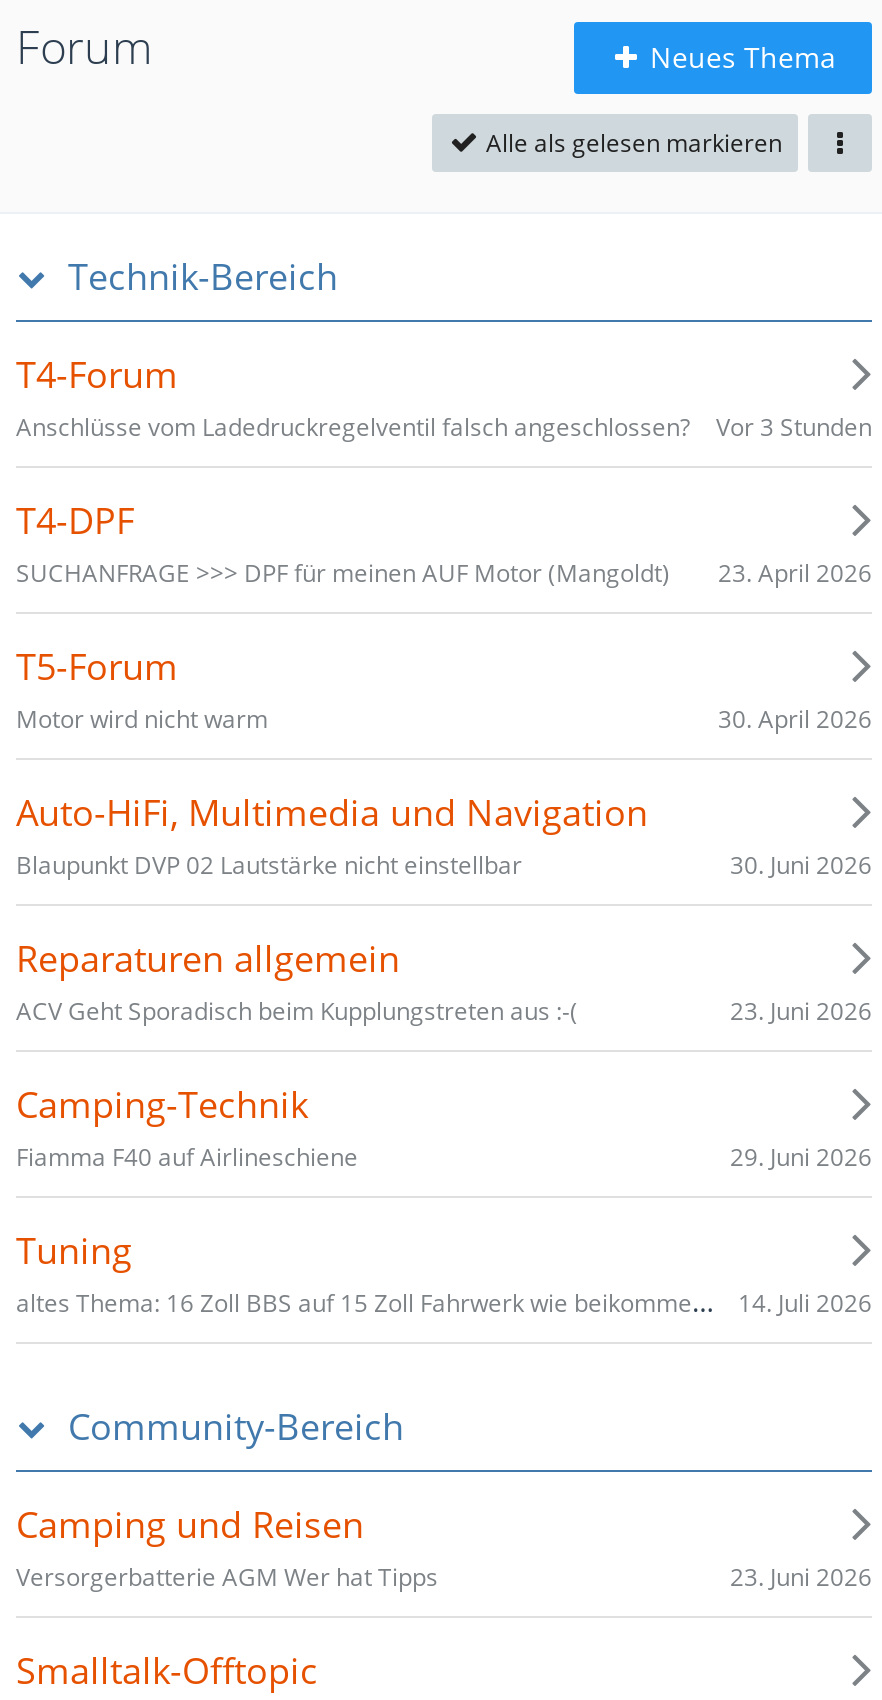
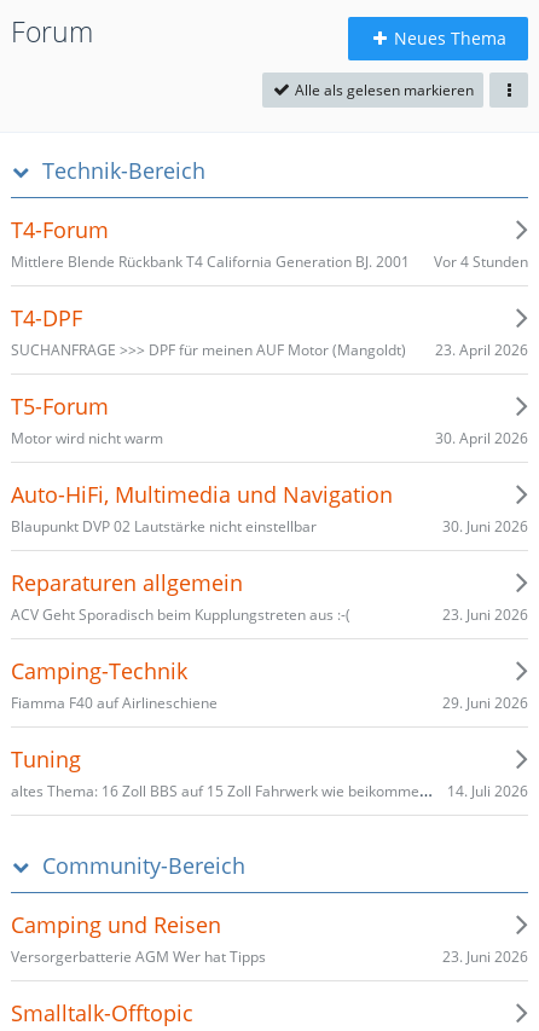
- Anschlüsse vom Ladedruckregelventil falsch angeschlossen?
- Vor 3 Stunden
+ Mittlere Blende Rückbank T4 California Generation BJ. 2001
+ Vor 4 Stunden
